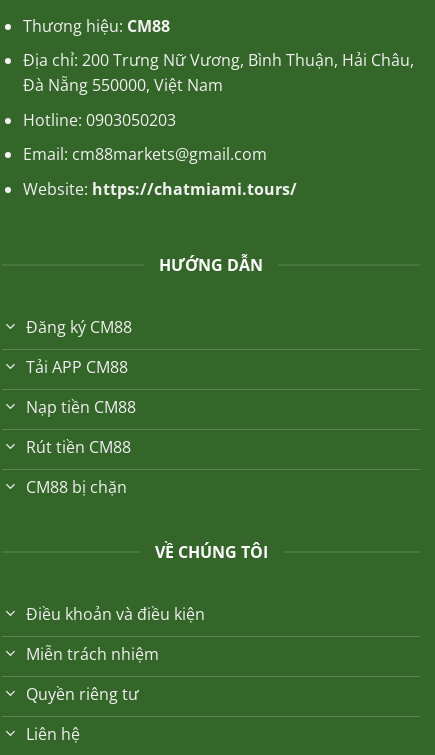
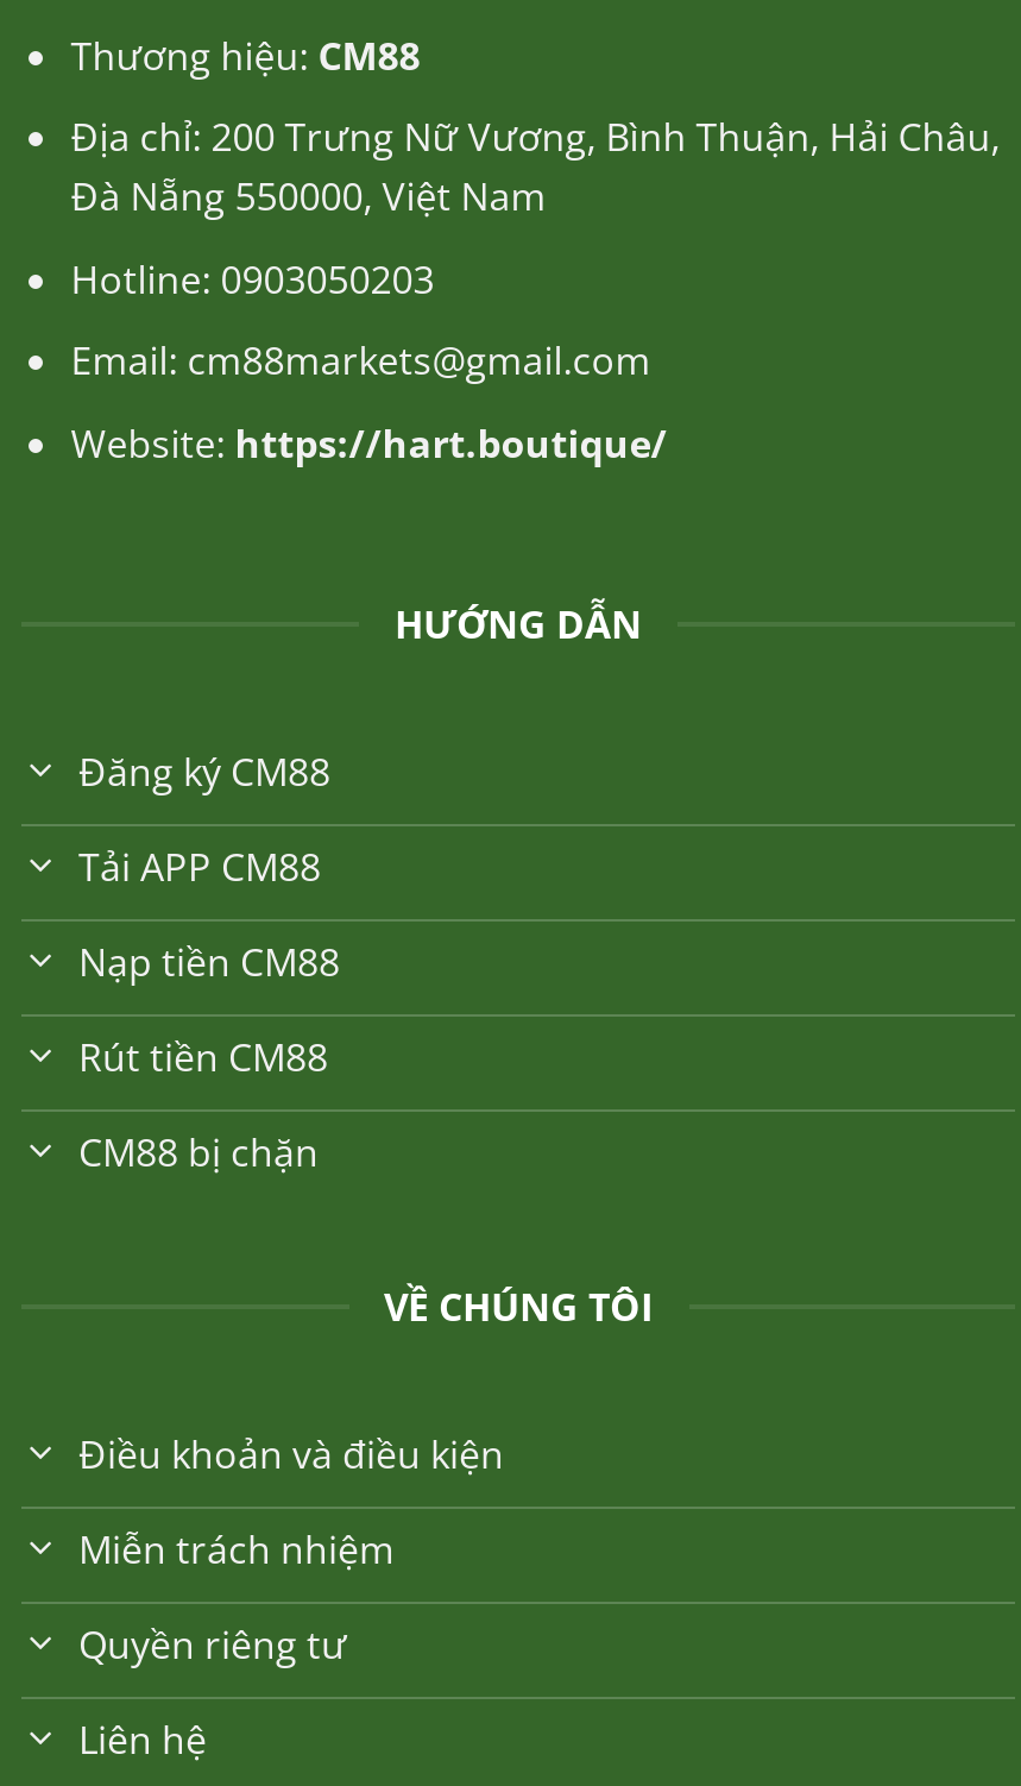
- Website: https://chatmiami.tours/
+ Website: https://hart.boutique/
